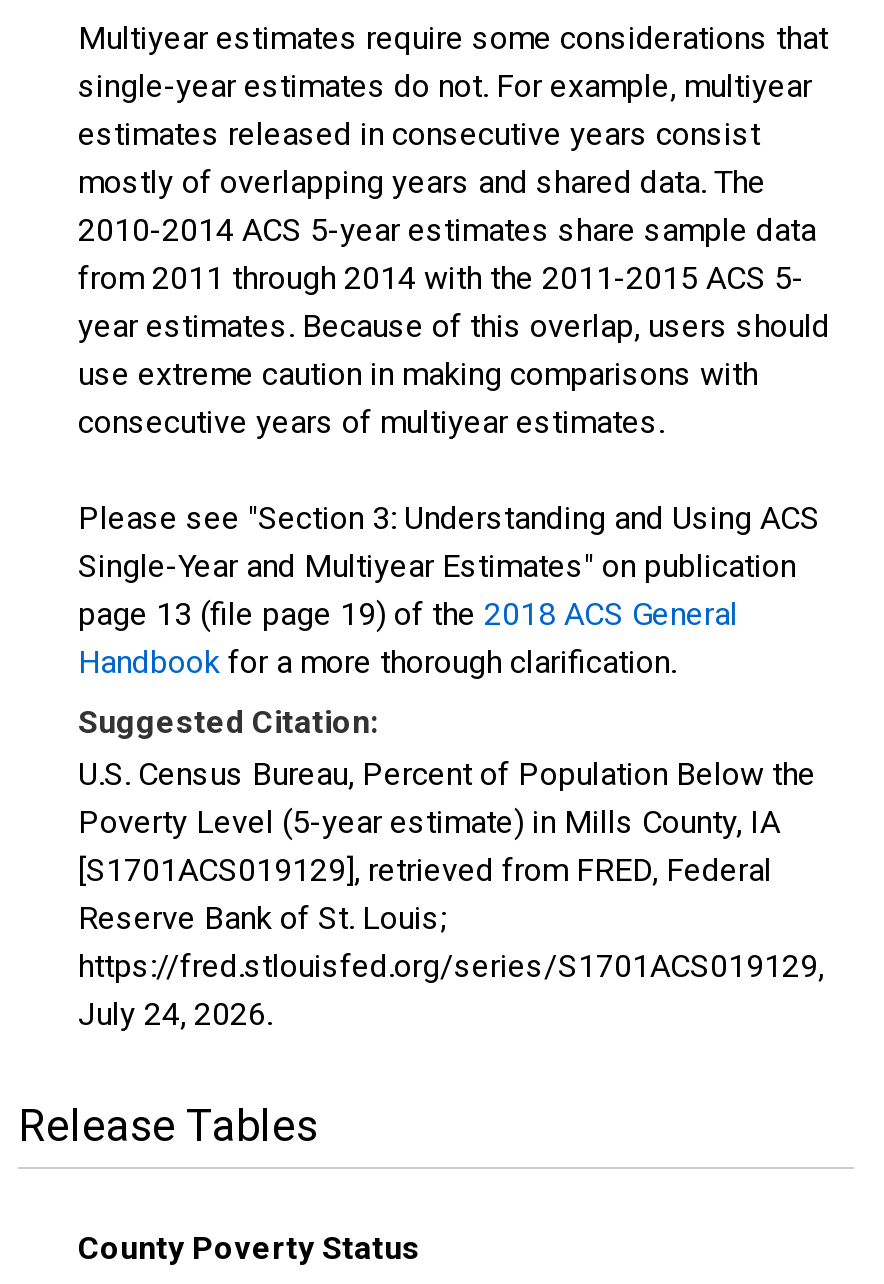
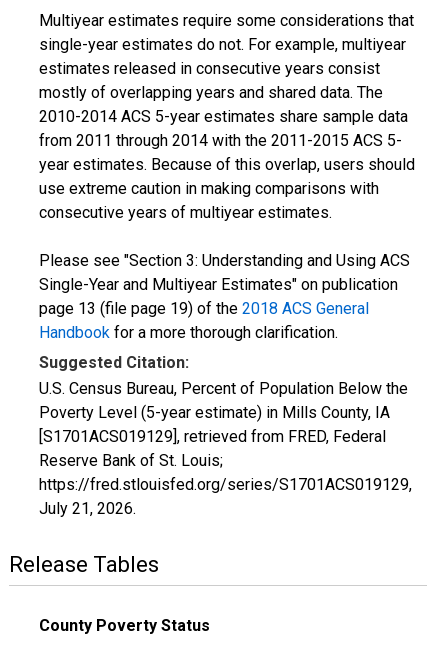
- July 24, 2026.
+ July 21, 2026.
